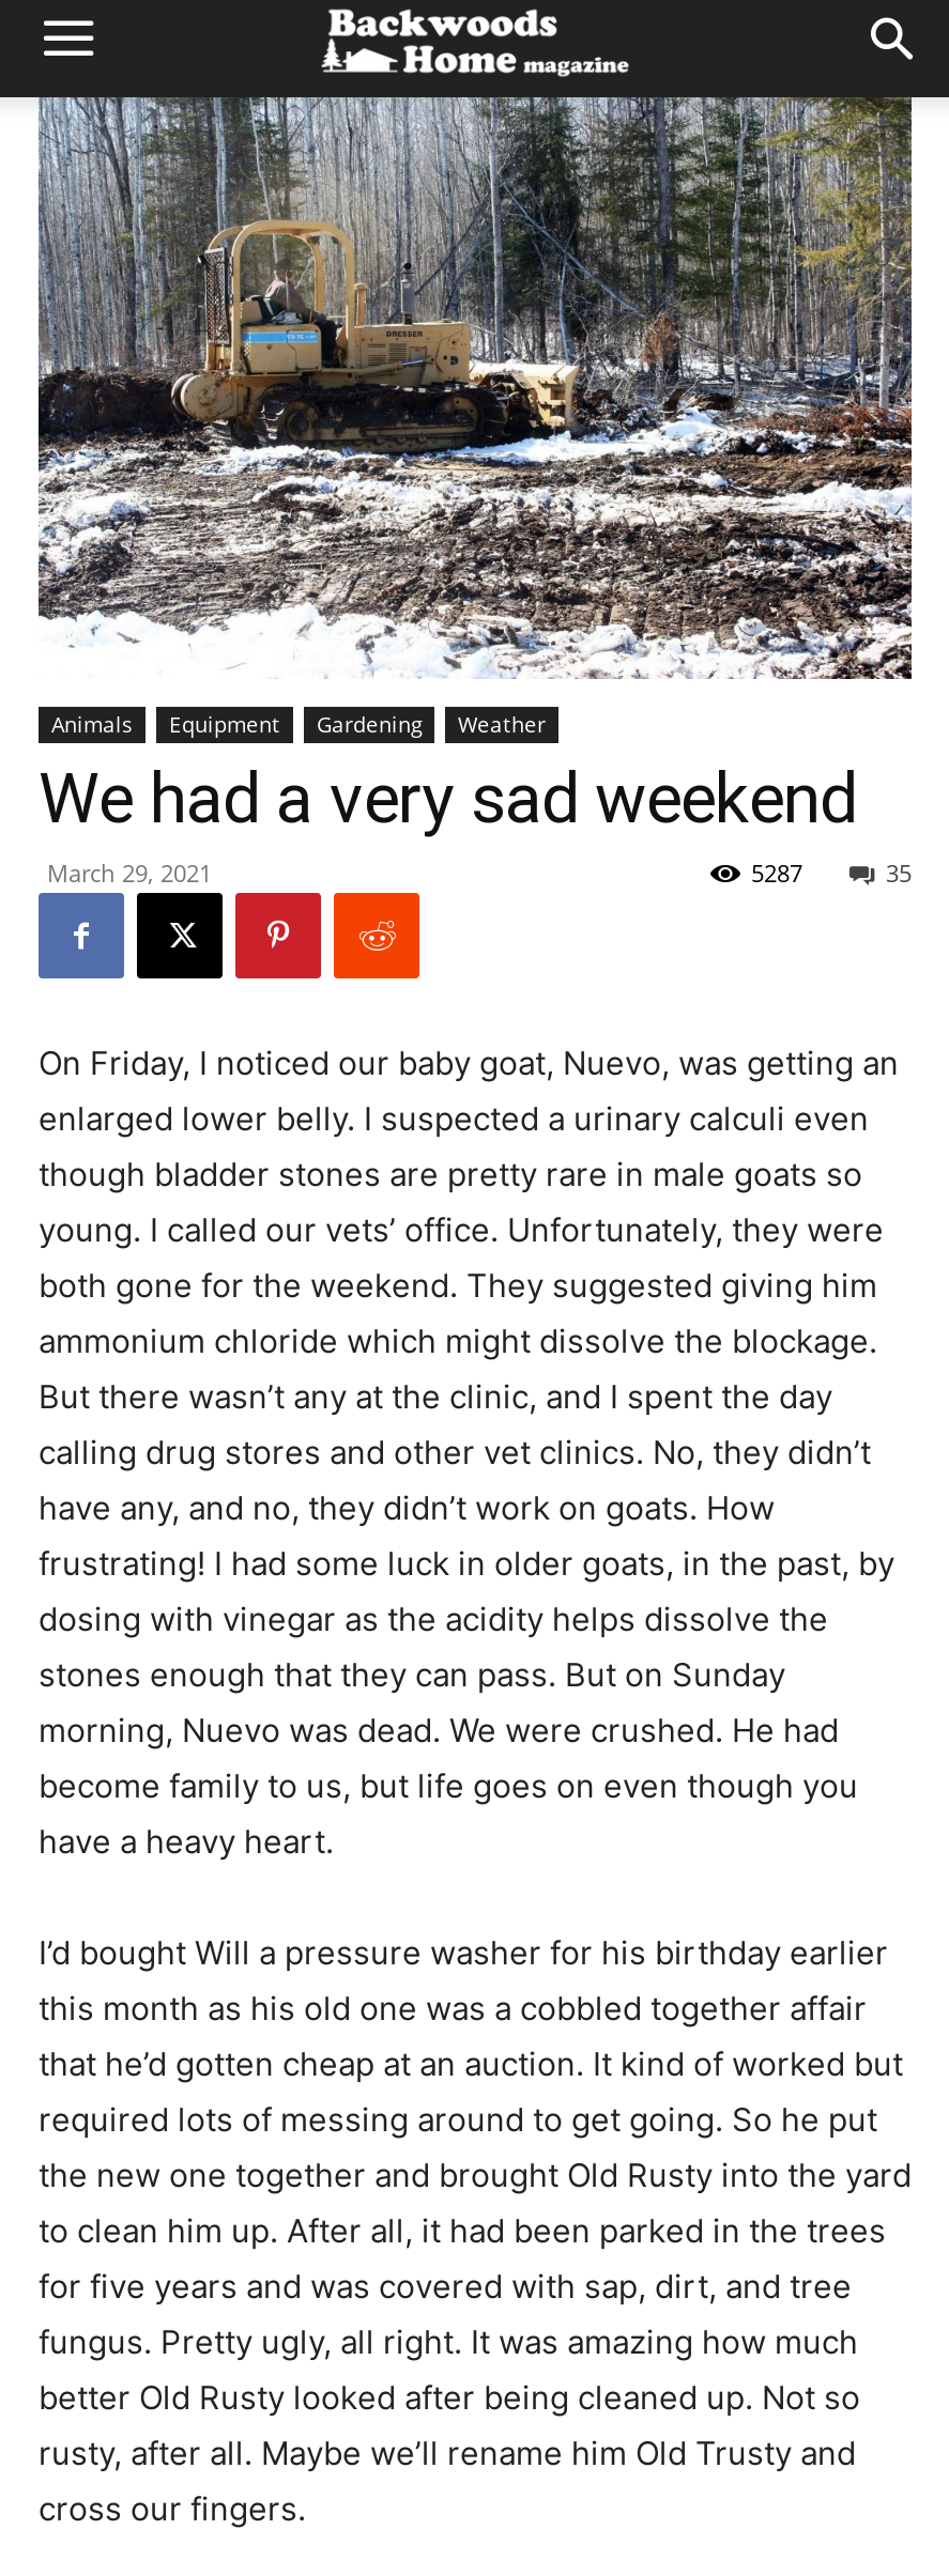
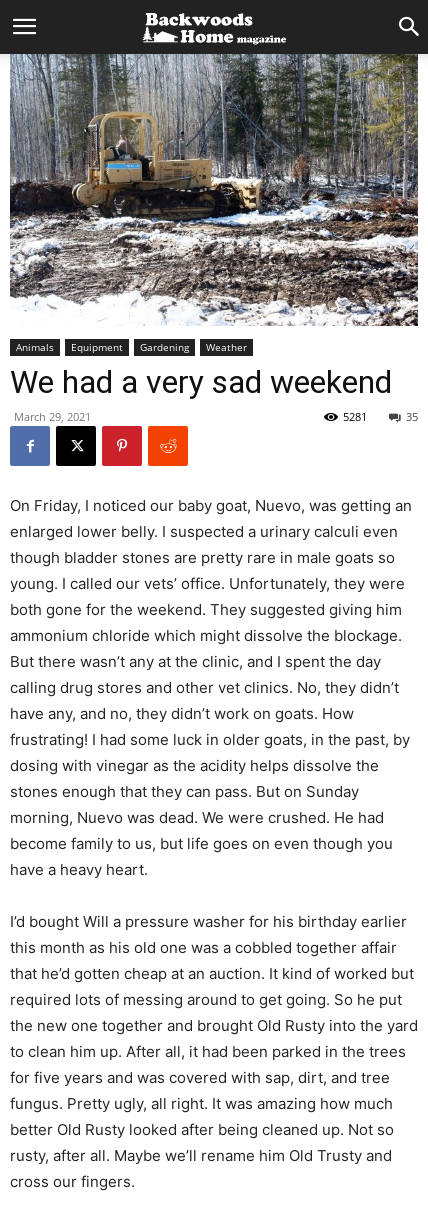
- 5287
+ 5281
